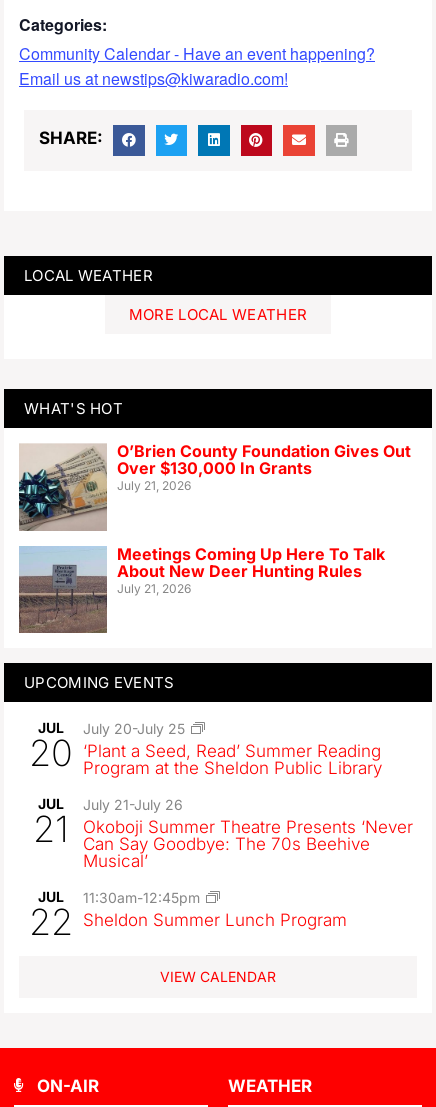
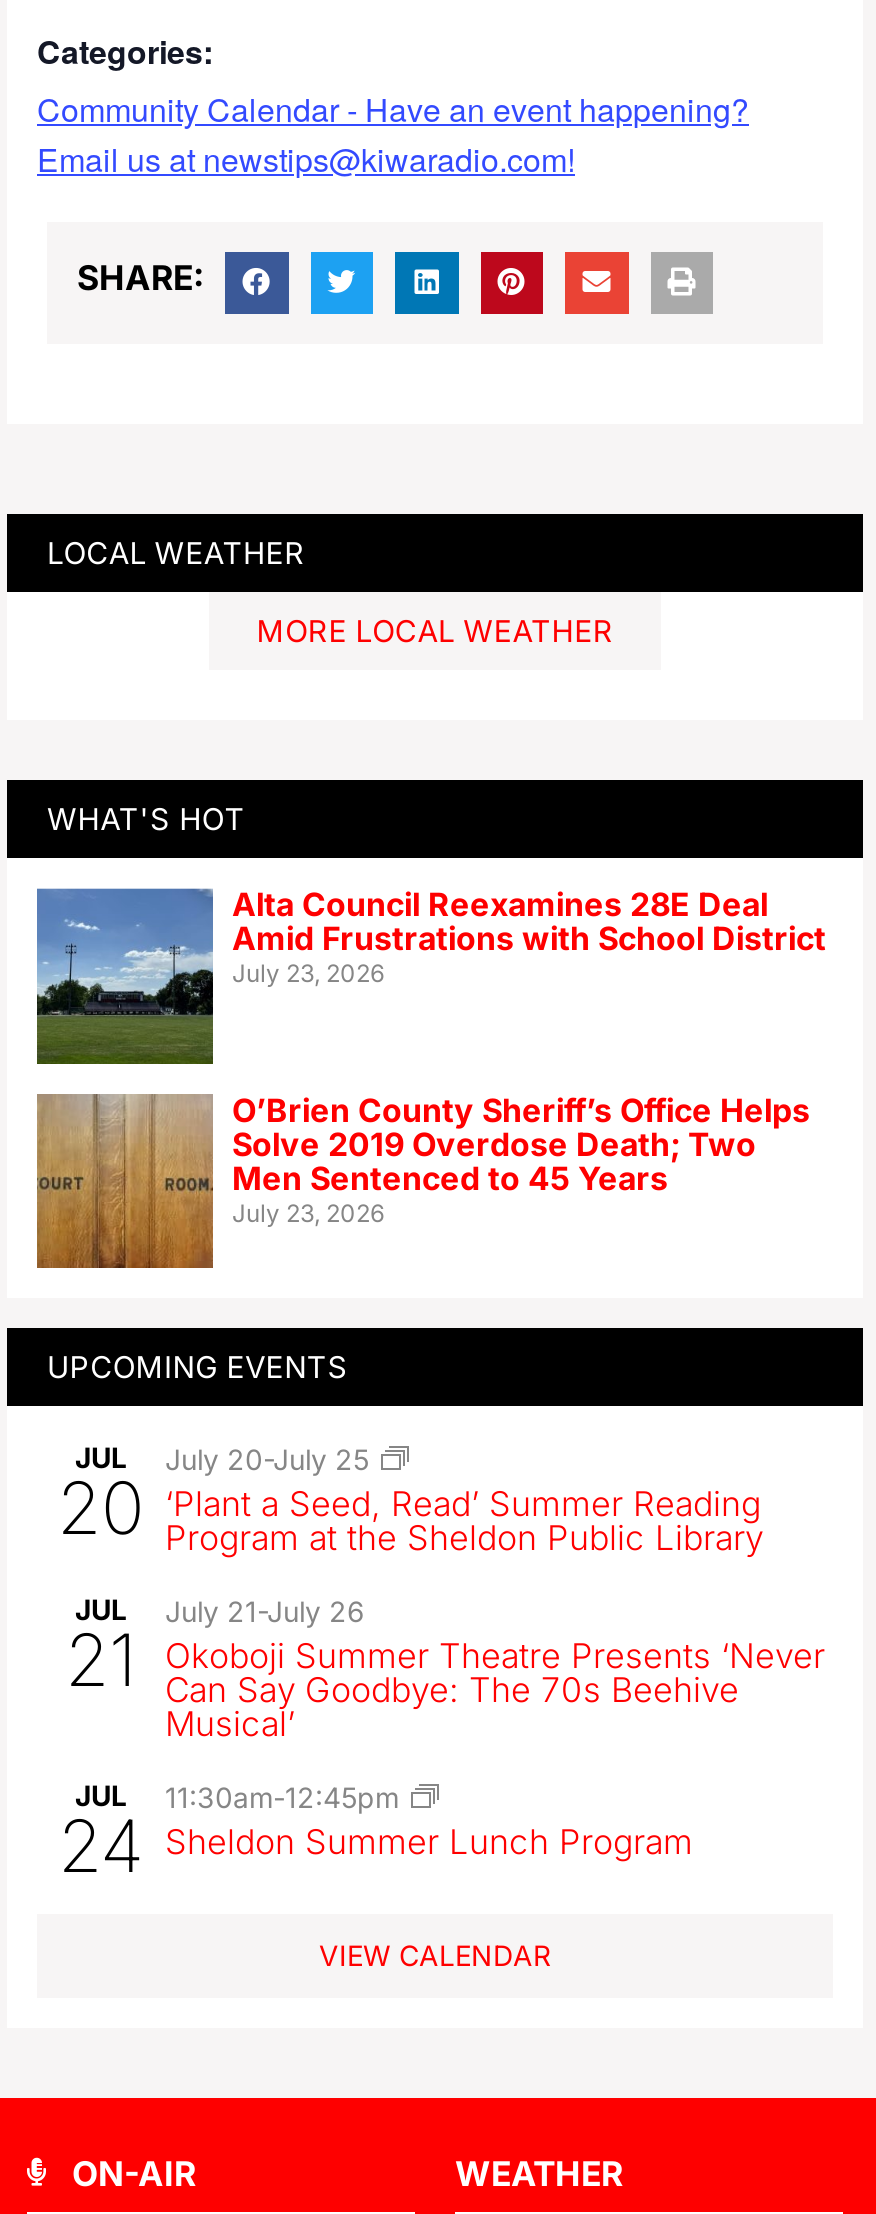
- [image]
- O’Brien County Foundation Gives Out
- Over $130,000 In Grants
- July 21, 2026
+ [image]
+ Alta Council Reexamines 28E Deal
+ Amid Frustrations with School District
+ July 23, 2026

- [image]
- Meetings Coming Up Here To Talk
- About New Deer Hunting Rules
- July 21, 2026
+ [image]
+ O’Brien County Sheriff’s Office Helps
+ Solve 2019 Overdose Death; Two
+ Men Sentenced to 45 Years
+ July 23, 2026

- 22 Sheldon Summer Lunch Program
+ 24 Sheldon Summer Lunch Program
